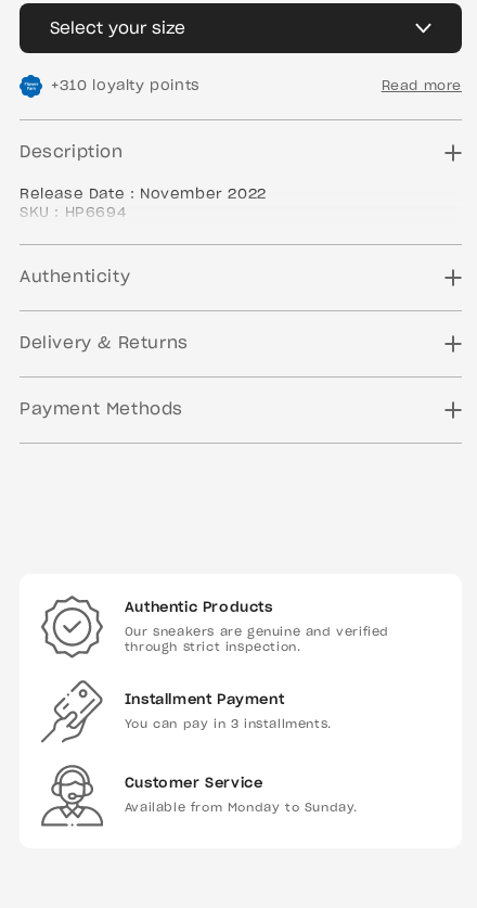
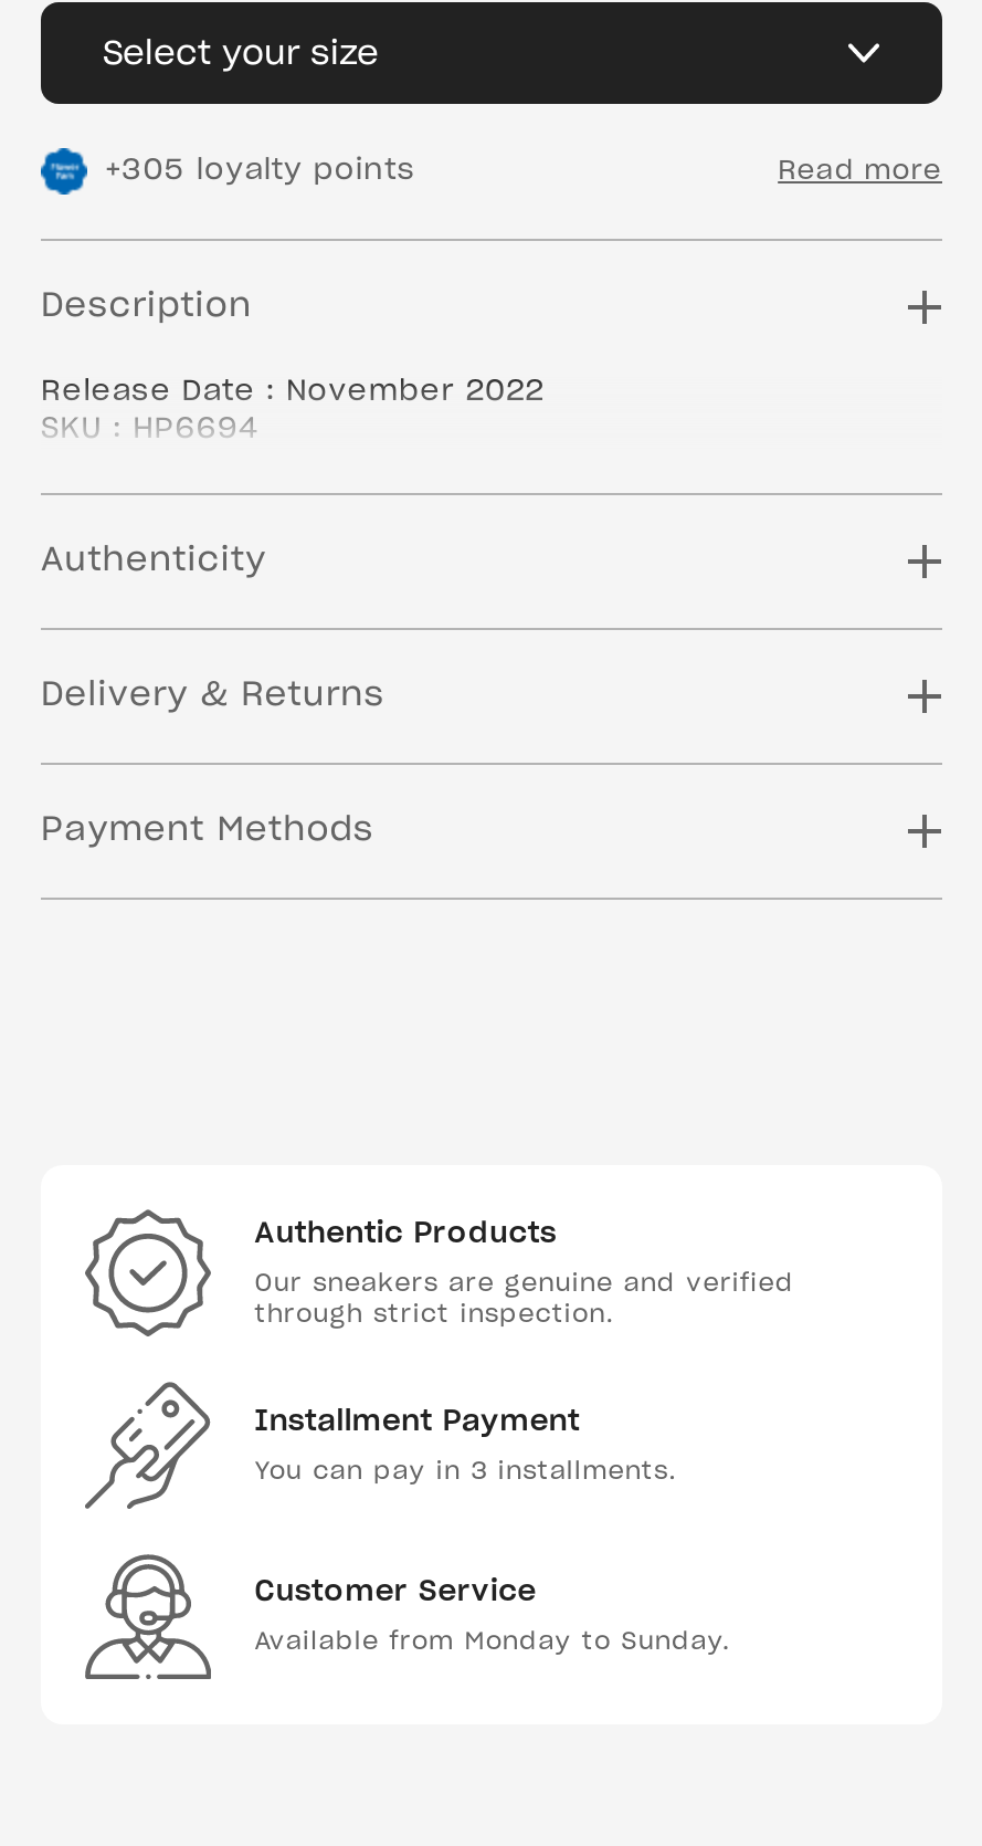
- +310 loyalty points
+ +305 loyalty points
